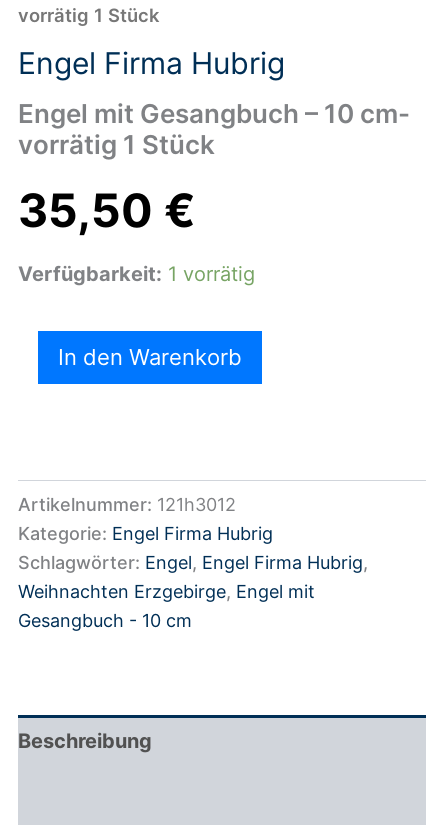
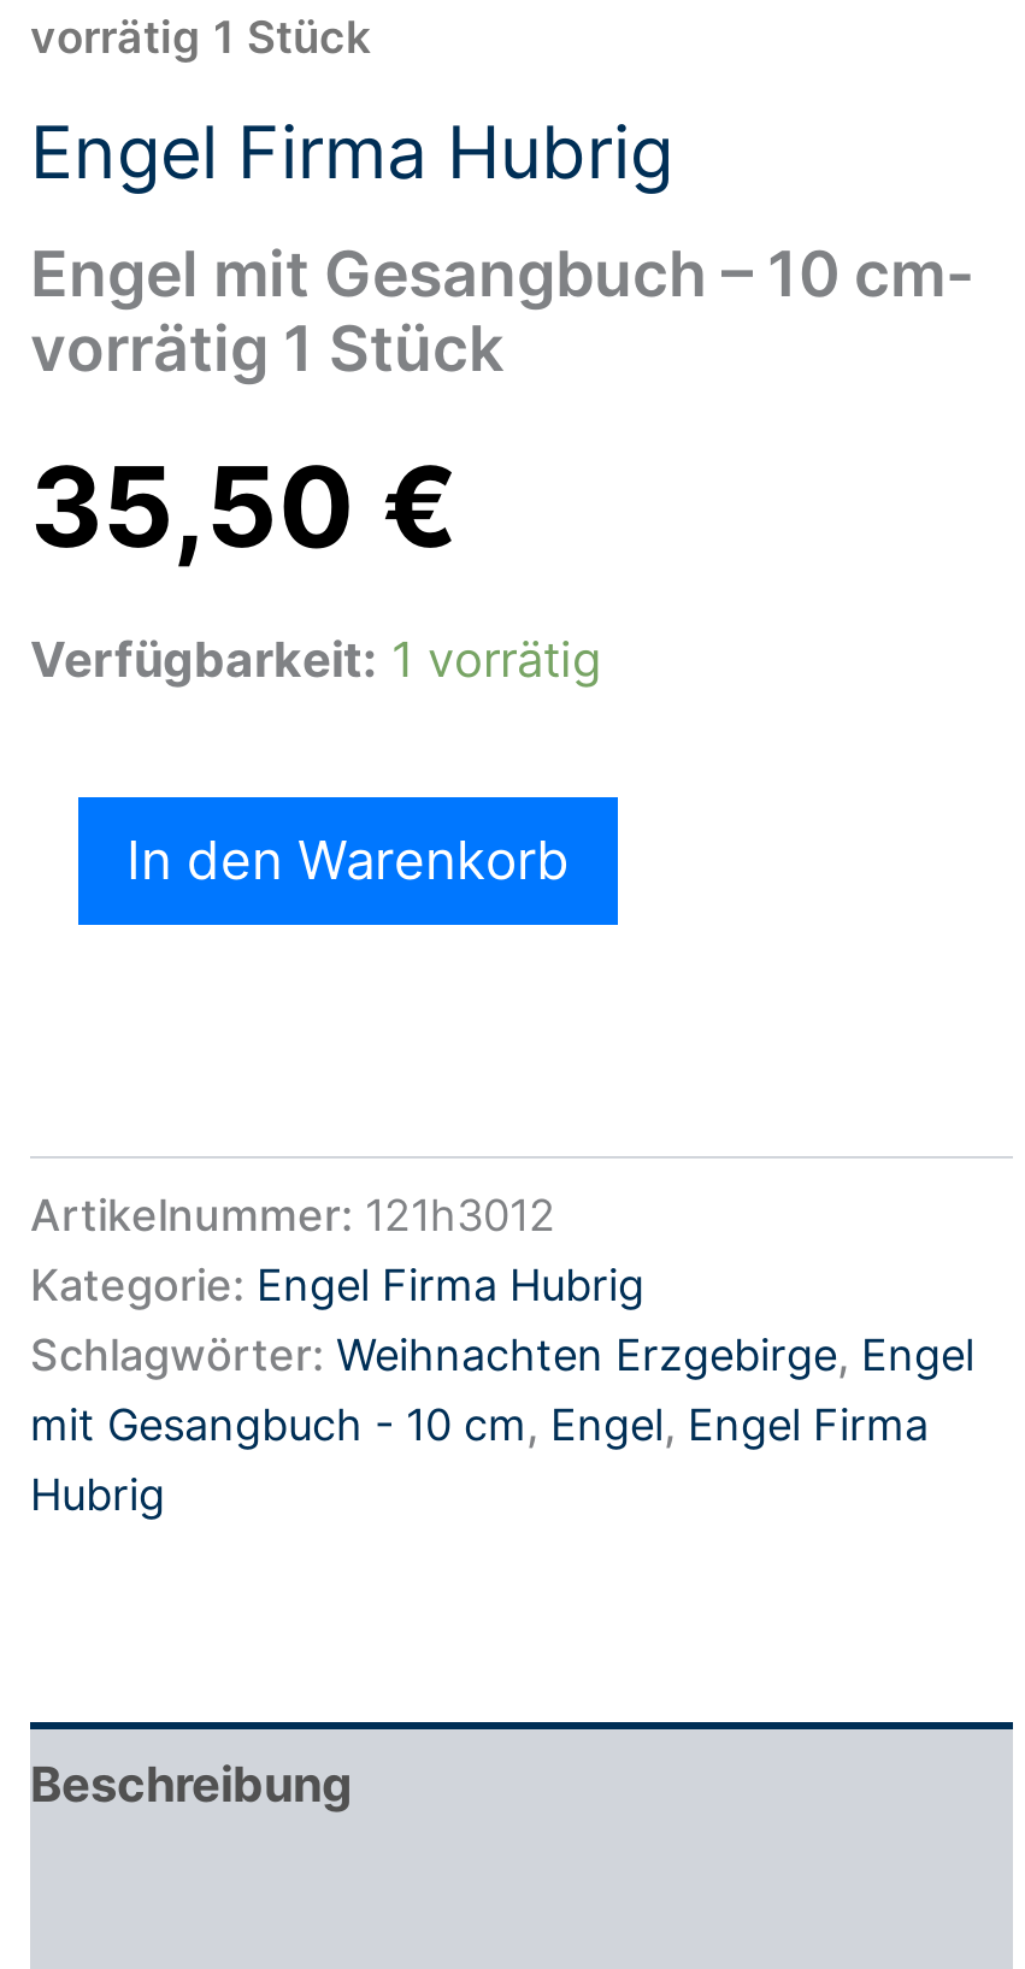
- Schlagwörter: Engel, Engel Firma Hubrig,
- Weihnachten Erzgebirge, Engel mit
- Gesangbuch - 10 cm
+ Schlagwörter: Weihnachten Erzgebirge, Engel
+ mit Gesangbuch - 10 cm, Engel, Engel Firma
+ Hubrig
